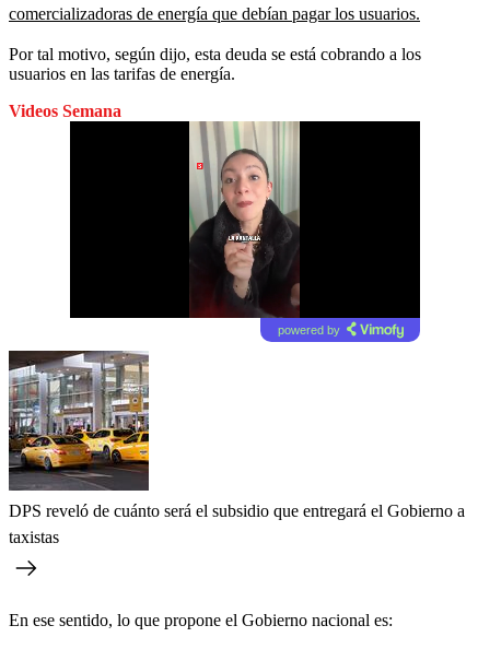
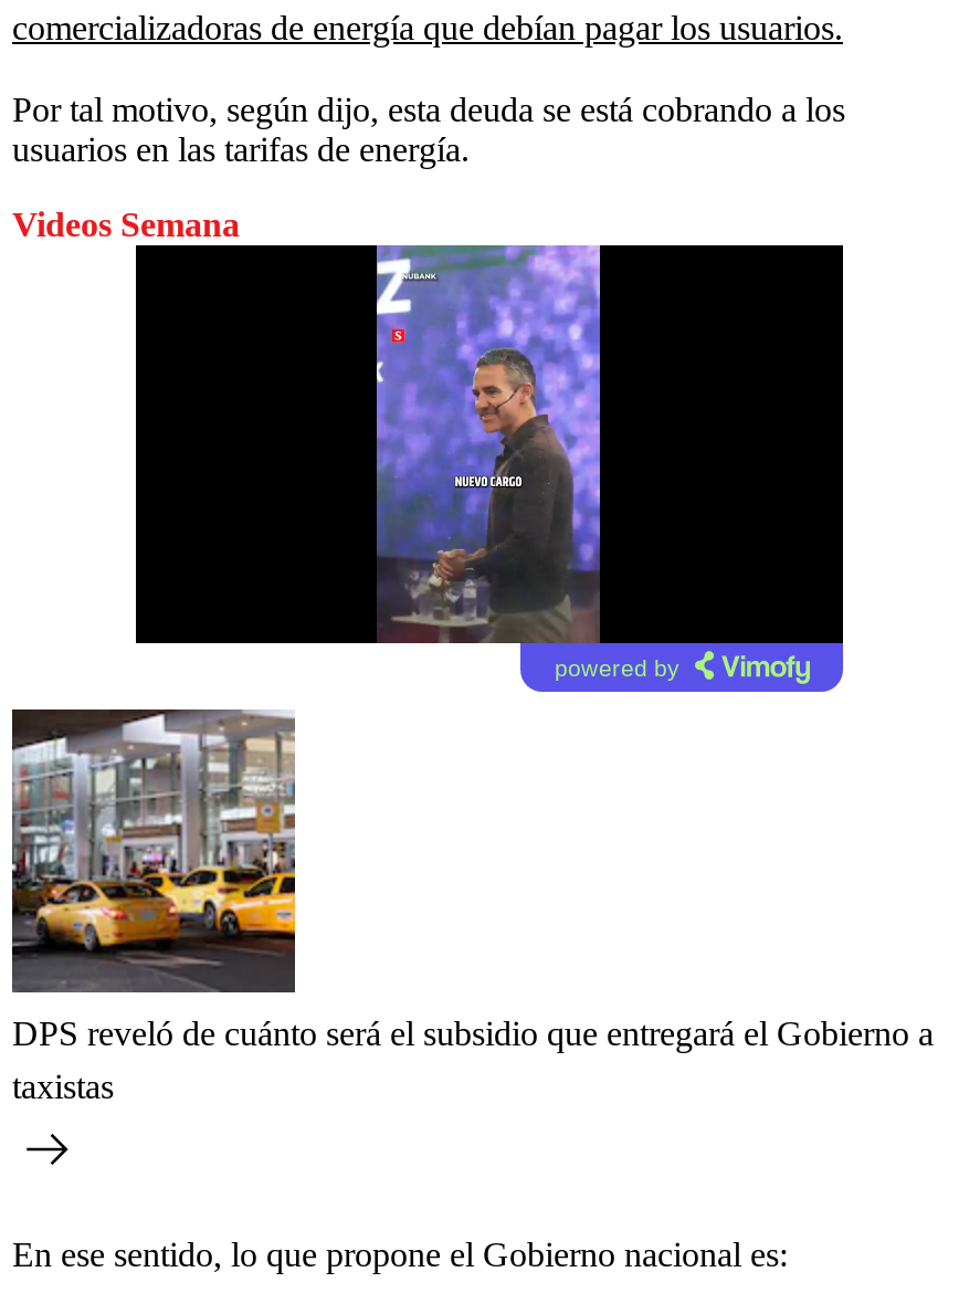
- [image]
+ [image]
